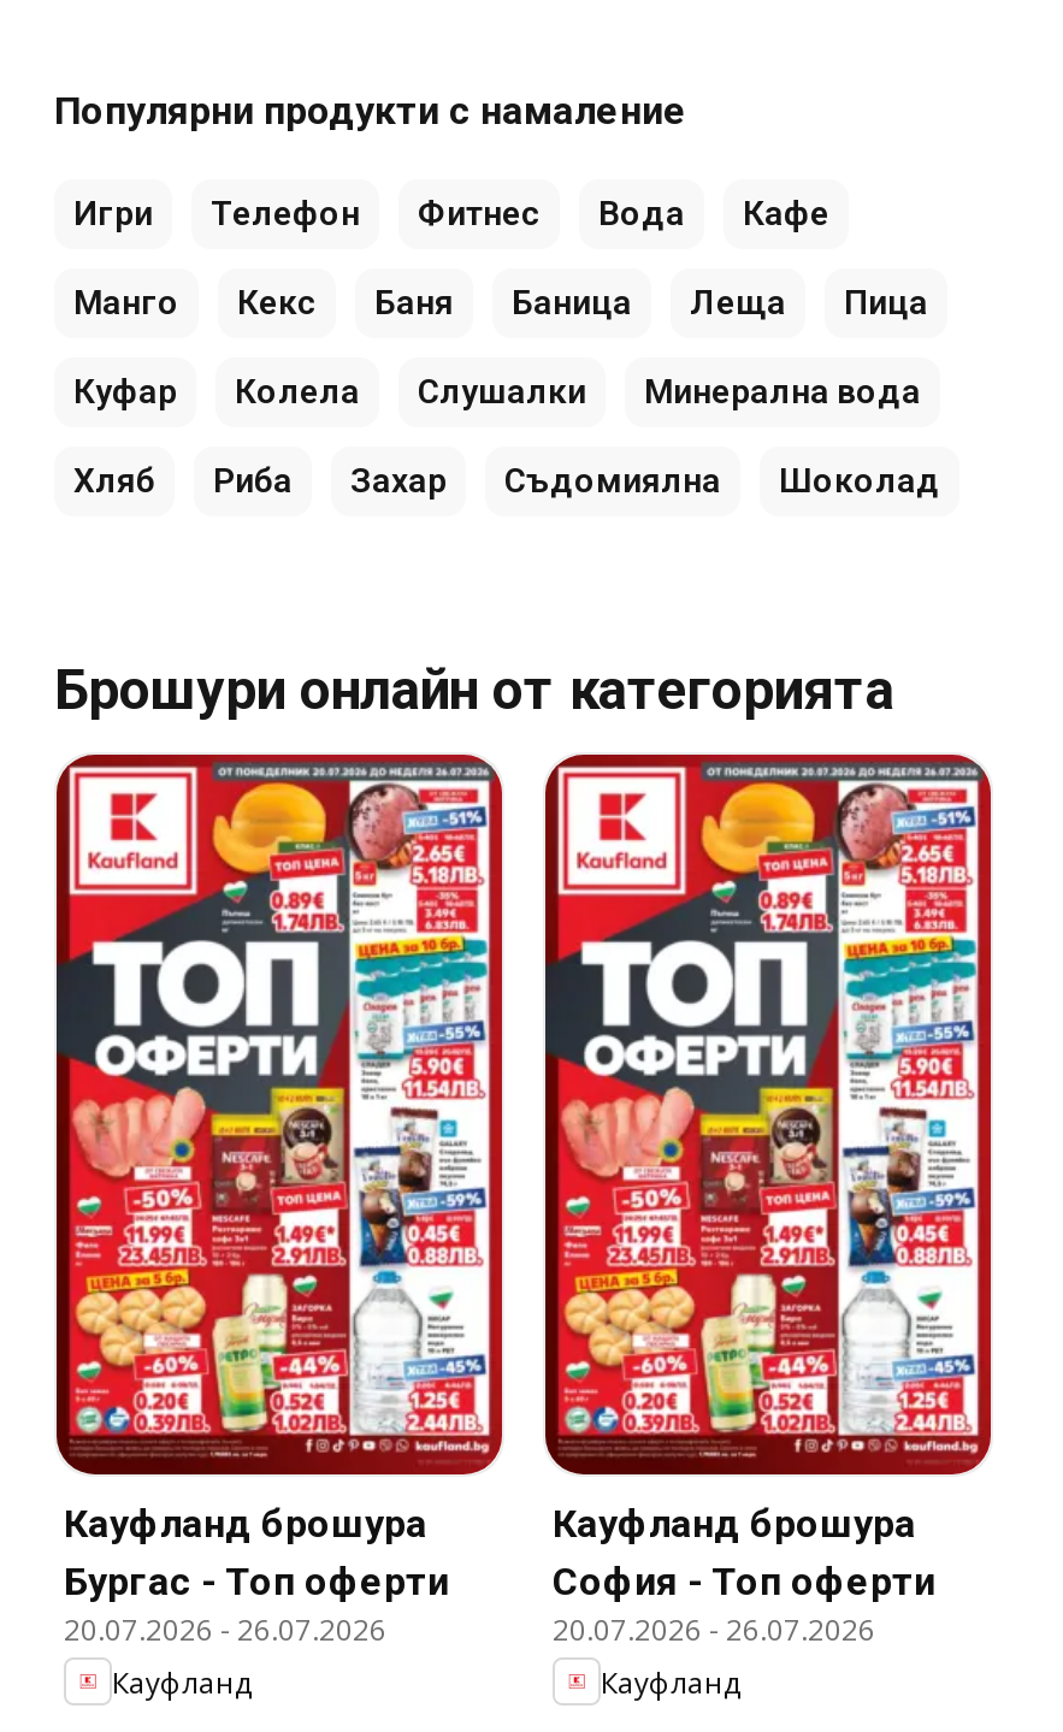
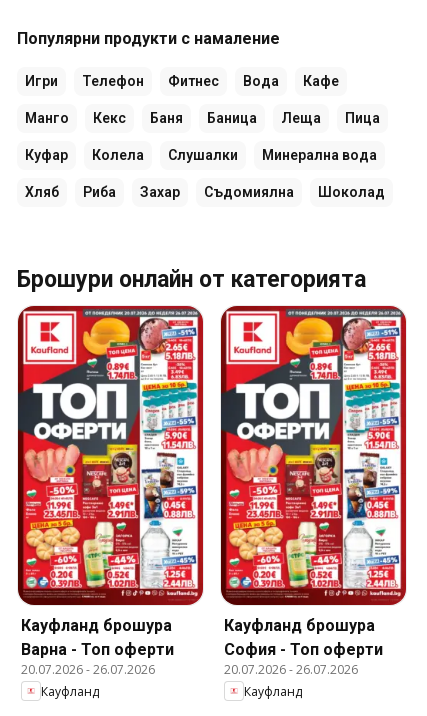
- Бургас - Топ оферти
+ Варна - Топ оферти
